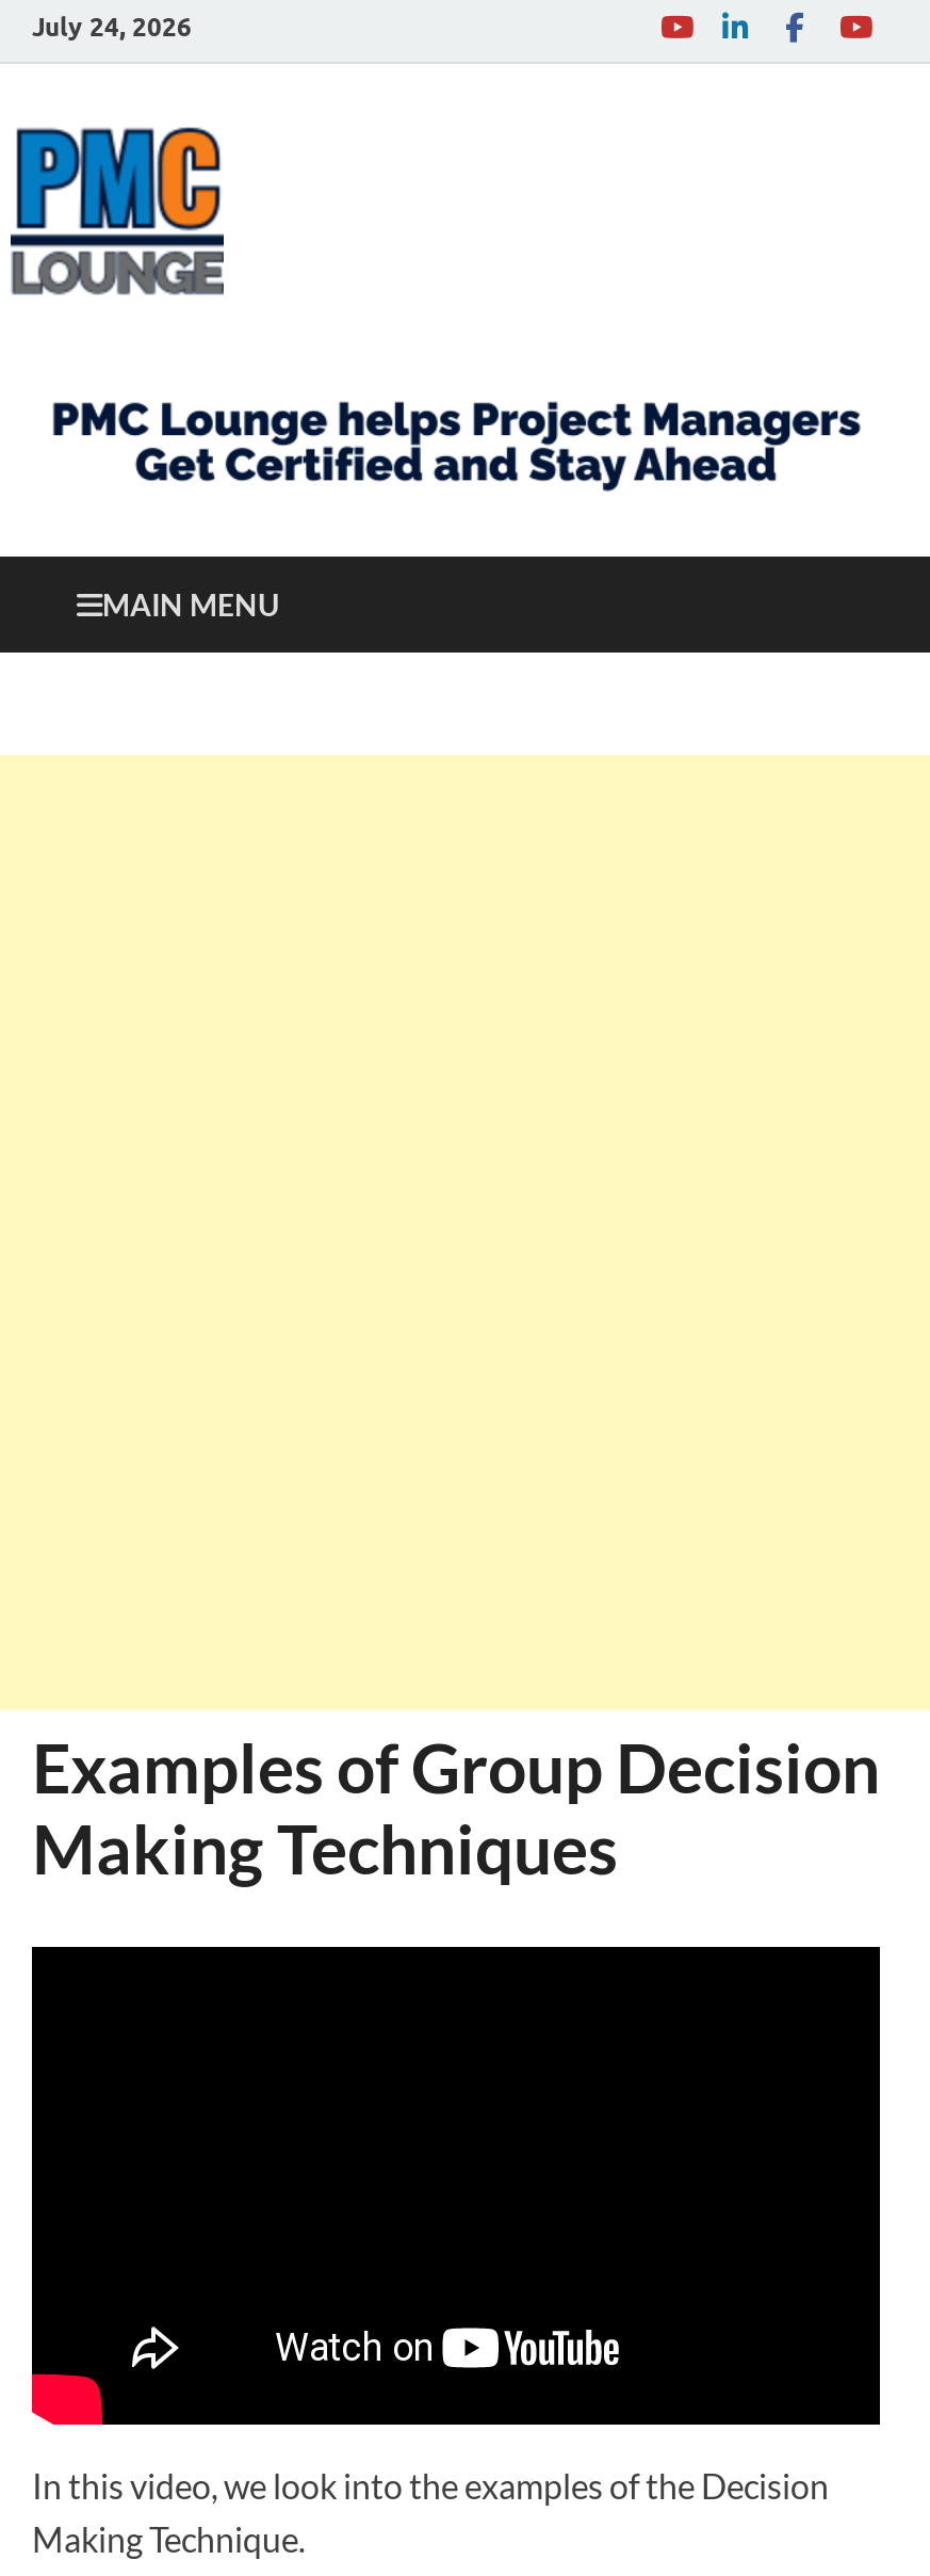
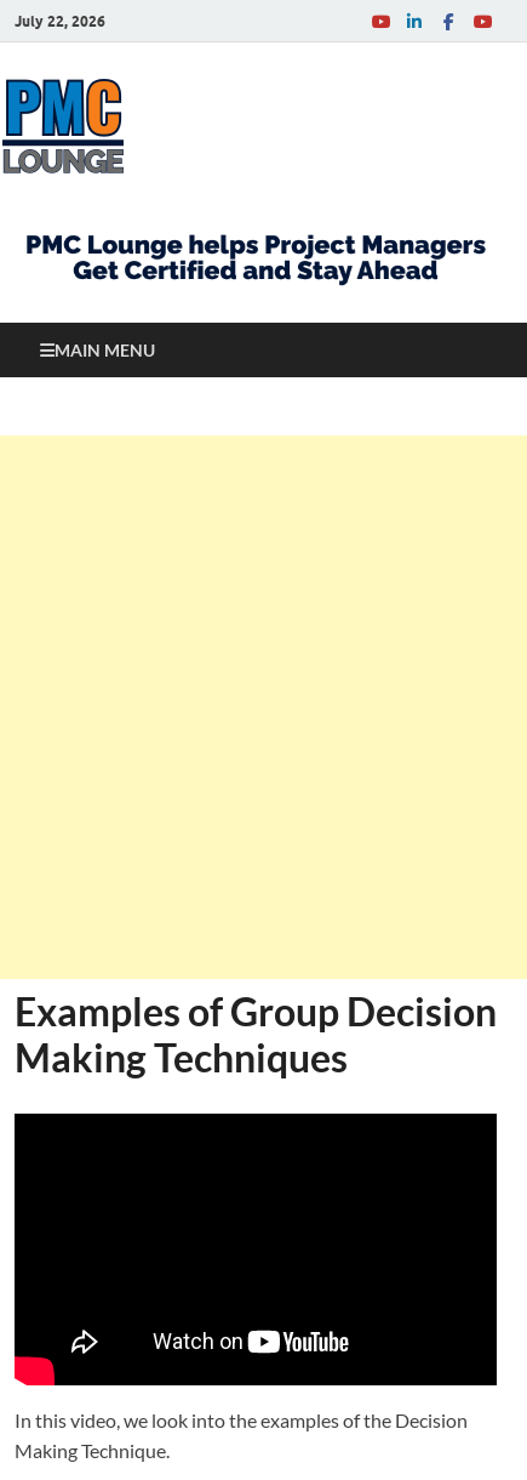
- July 24, 2026
+ July 22, 2026
